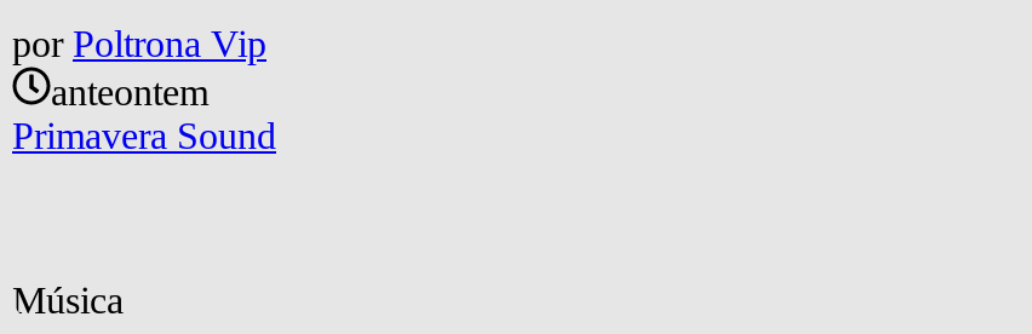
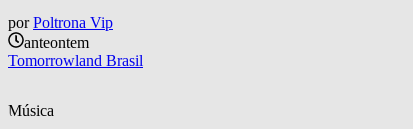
- Primavera Sound
+ Tomorrowland Brasil
